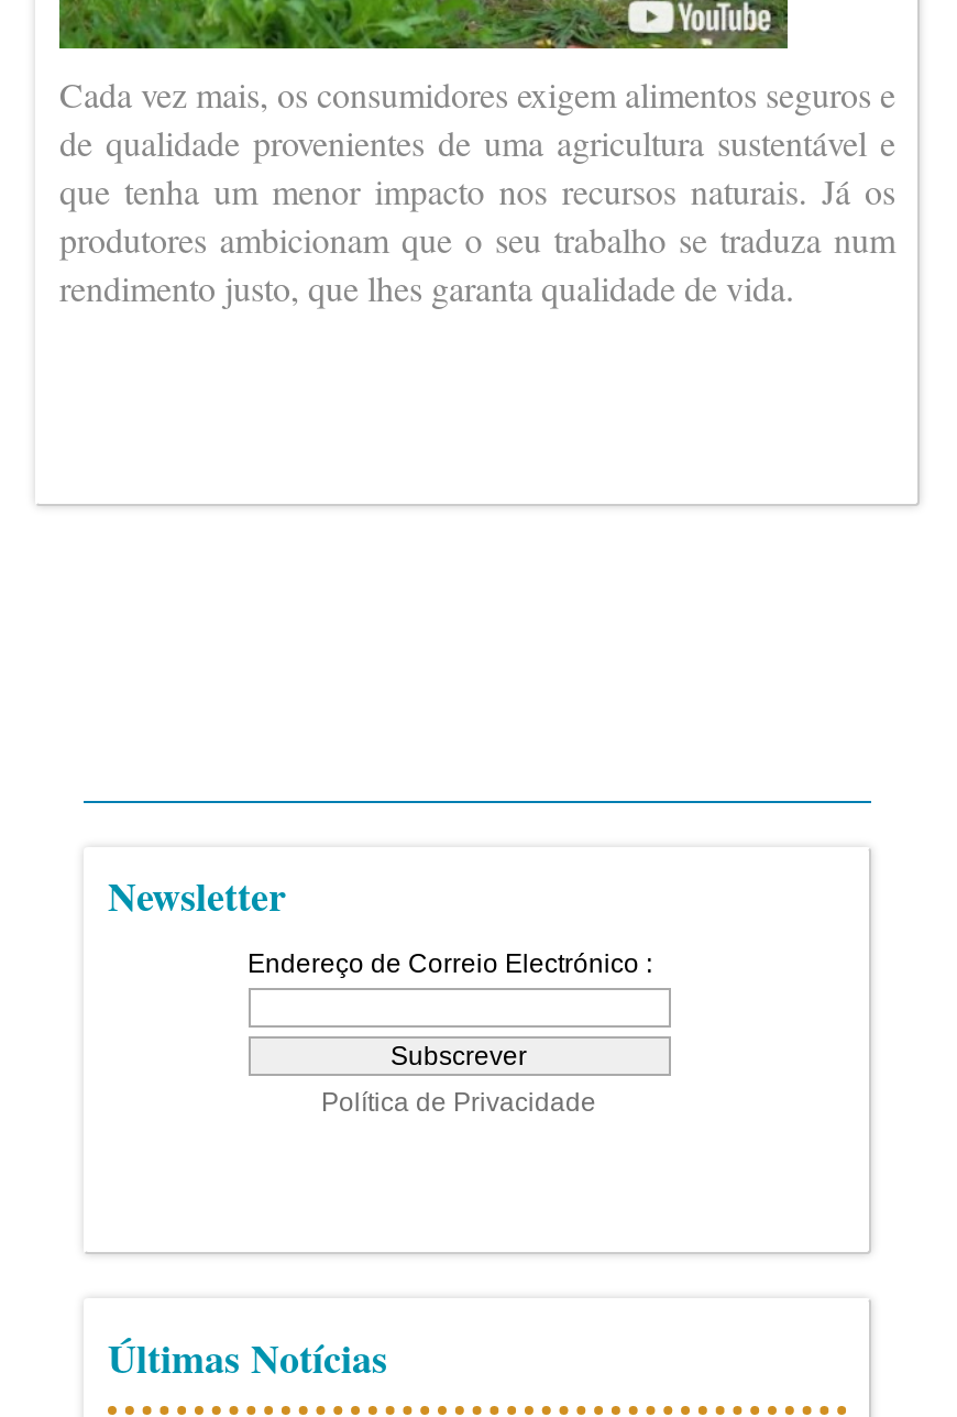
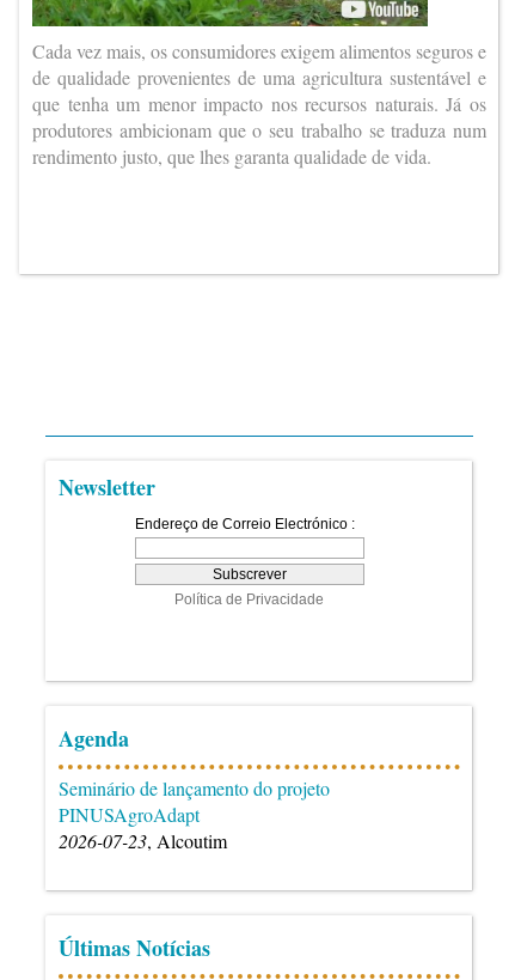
+ Agenda
+ Seminário de lançamento do projeto
+ PINUSAgroAdapt
+ 2026-07-23, Alcoutim
